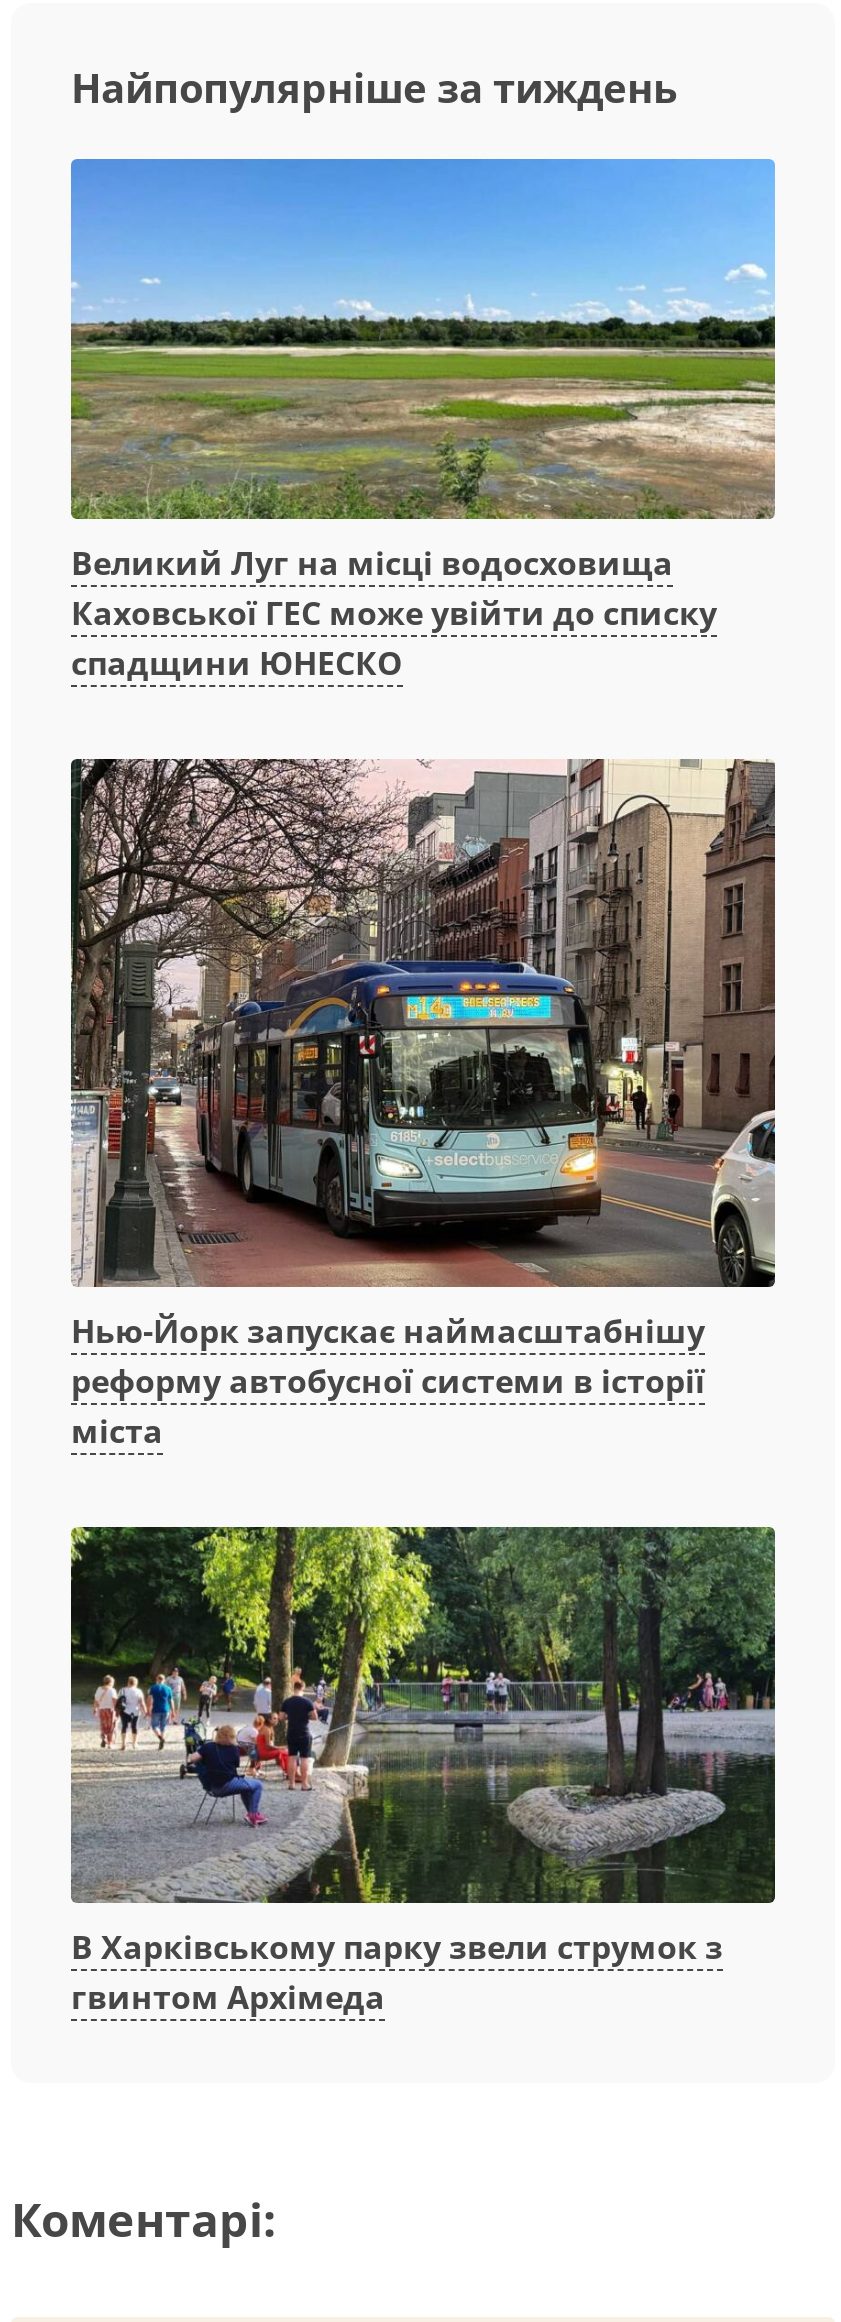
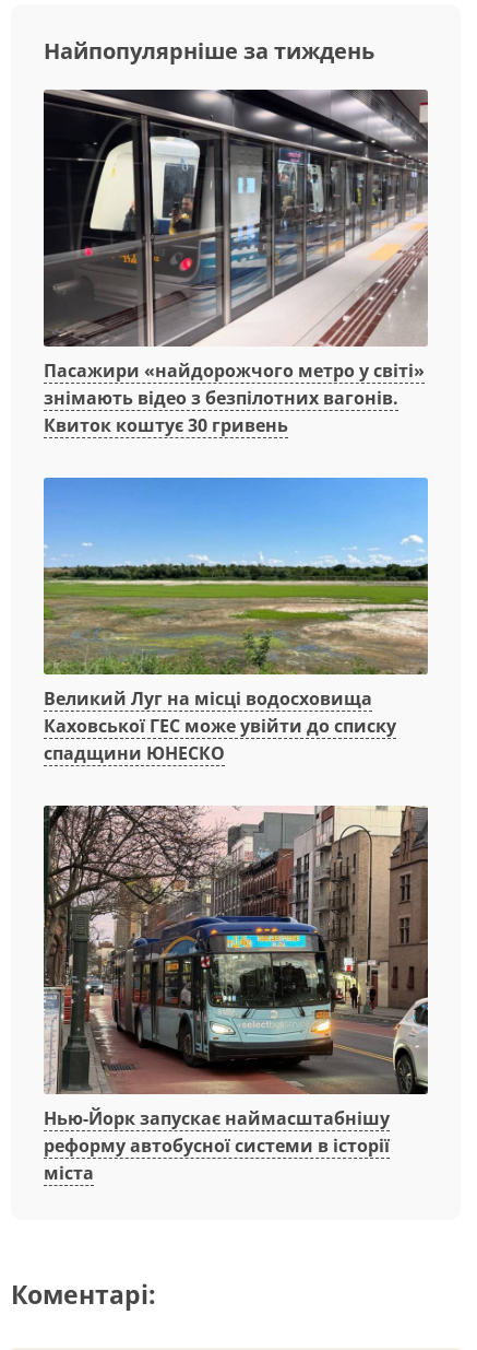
+ [image]
+ Пасажири «найдорожчого метро у світі»
+ знімають відео з безпілотних вагонів.
+ Квиток коштує 30 гривень

moved down: [image] | Великий Луг на місці водосховища | Каховської ГЕС може увійти до списку | спадщини ЮНЕСКО | Нью-Йорк запускає наймасштабнішу | реформу автобусної системи в історії | міста

- [image]
- В Харківському парку звели струмок з
- гвинтом Архімеда
